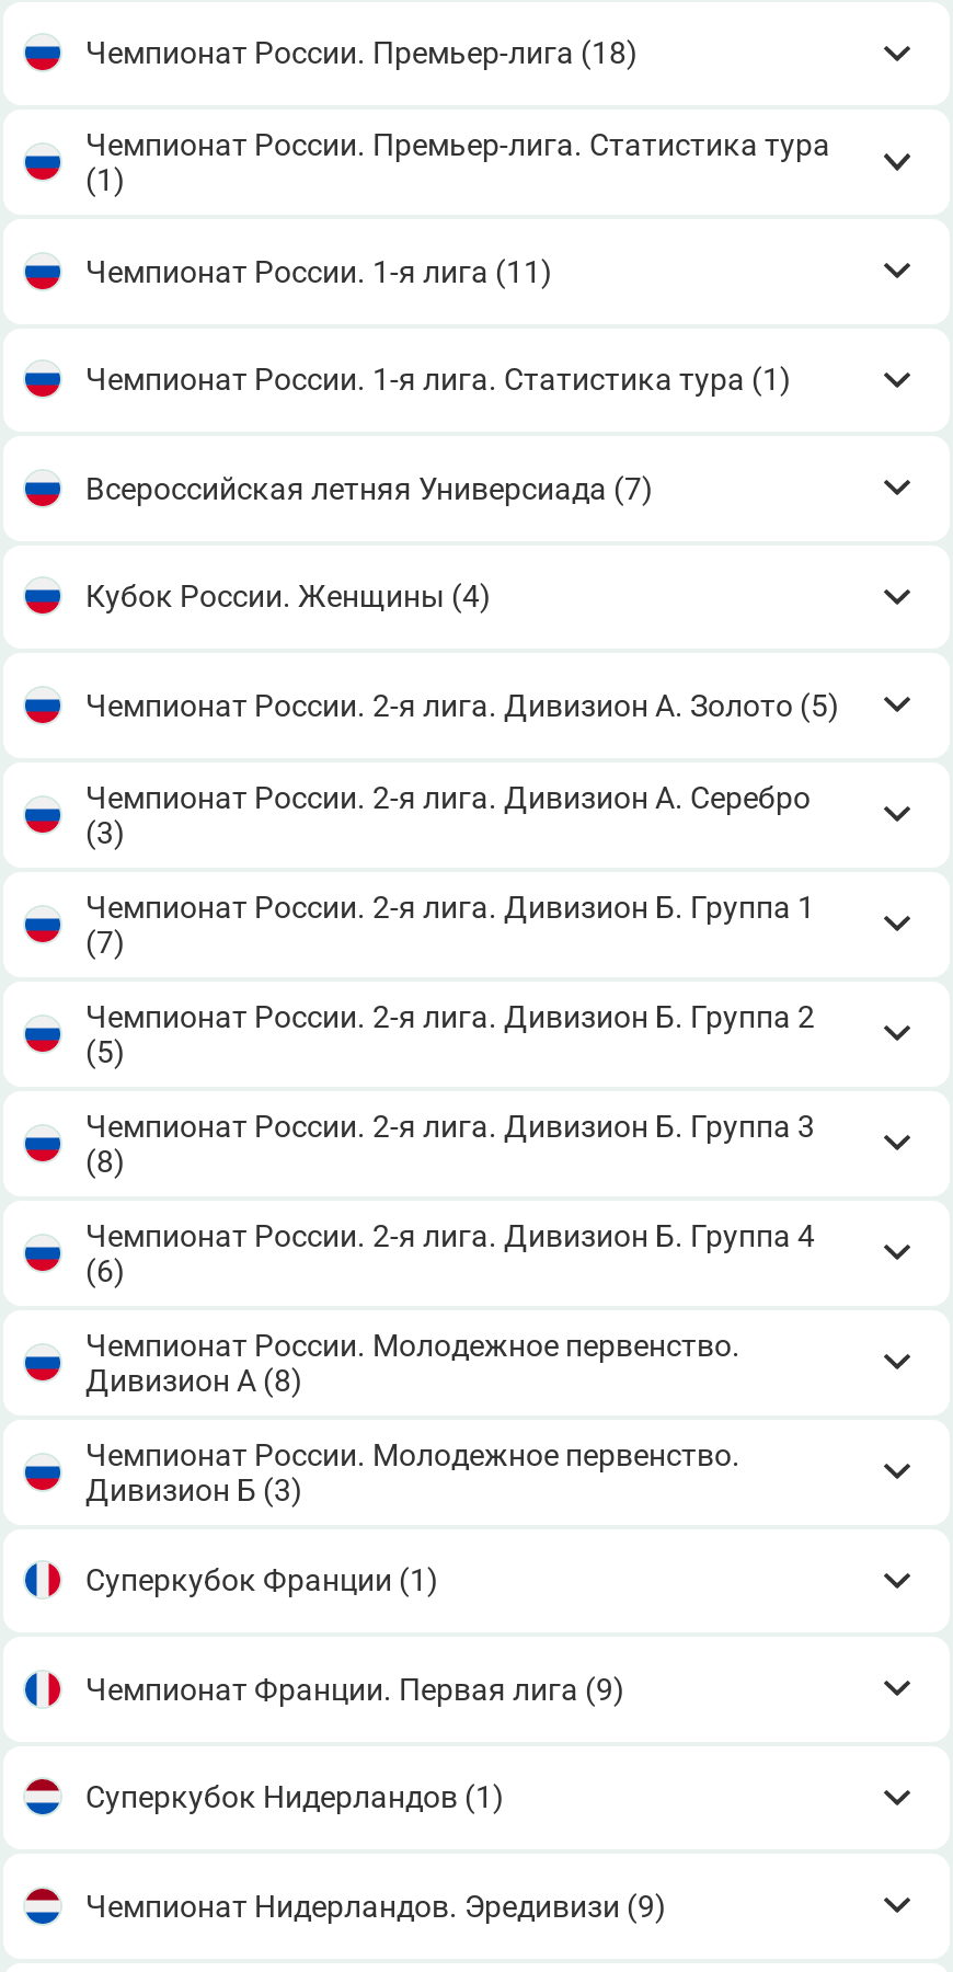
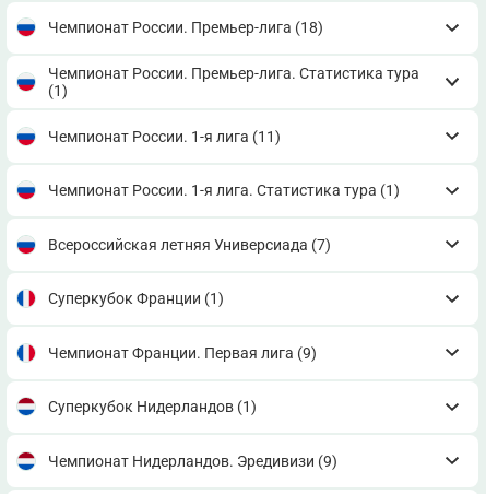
- Кубок России. Женщины (4)
- Чемпионат России. 2-я лига. Дивизион А. Золото (5)
- Чемпионат России. 2-я лига. Дивизион А. Серебро
- (3)
- Чемпионат России. 2-я лига. Дивизион Б. Группа 1
- (7)
- Чемпионат России. 2-я лига. Дивизион Б. Группа 2
- (5)
- Чемпионат России. 2-я лига. Дивизион Б. Группа 3
- (8)
- Чемпионат России. 2-я лига. Дивизион Б. Группа 4
- (6)
- Чемпионат России. Молодежное первенство.
- Дивизион А (8)
- Чемпионат России. Молодежное первенство.
- Дивизион Б (3)
